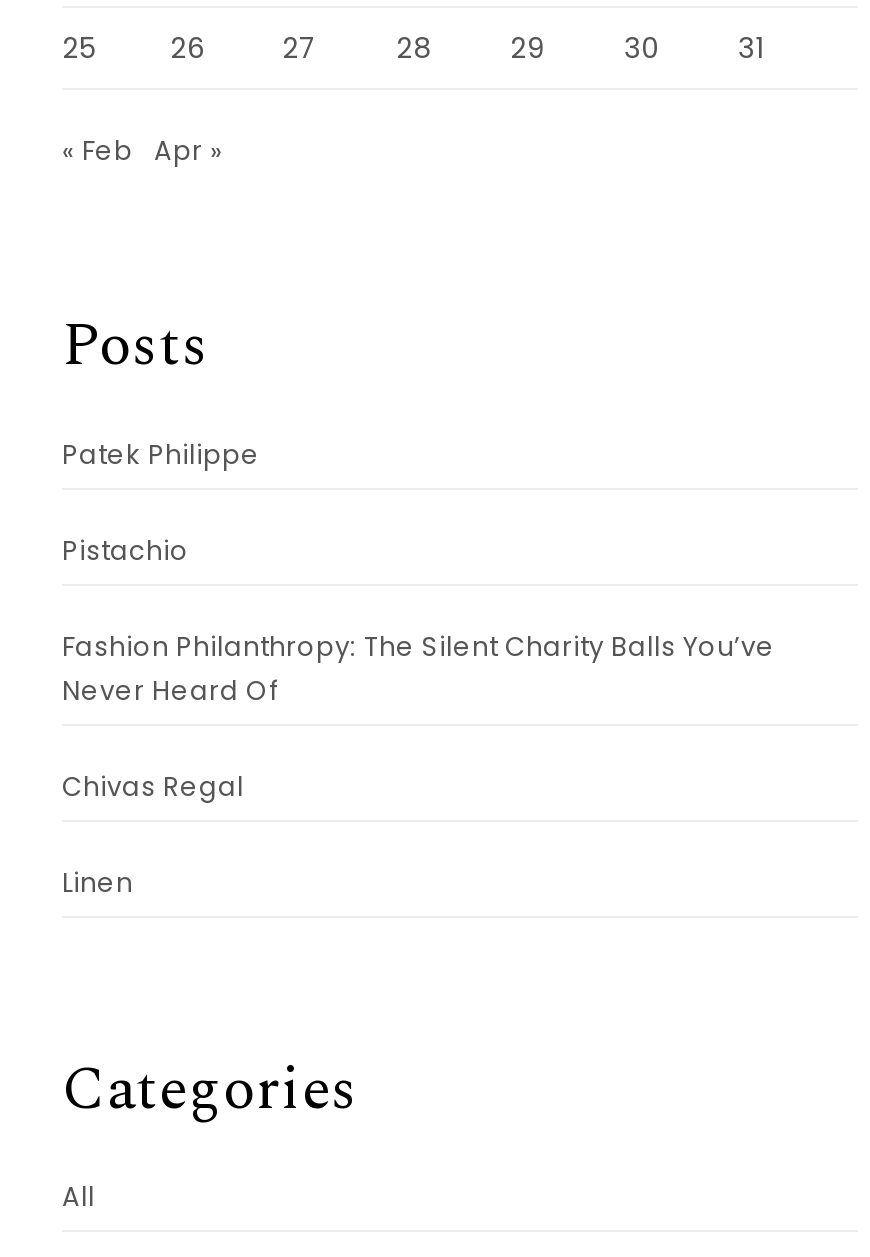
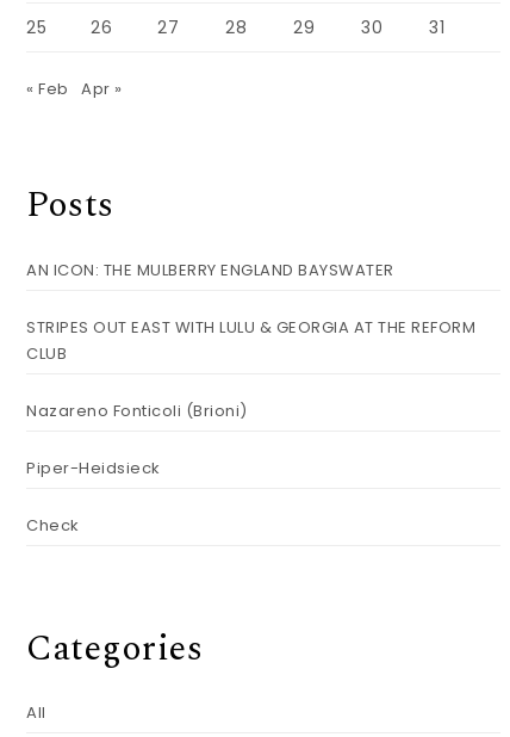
- Patek Philippe
+ AN ICON: THE MULBERRY ENGLAND BAYSWATER

- Pistachio
+ STRIPES OUT EAST WITH LULU & GEORGIA AT THE REFORM
+ CLUB

- Fashion Philanthropy: The Silent Charity Balls You’ve
- Never Heard Of
+ Nazareno Fonticoli (Brioni)

- Chivas Regal
+ Piper-Heidsieck

- Linen
+ Check
